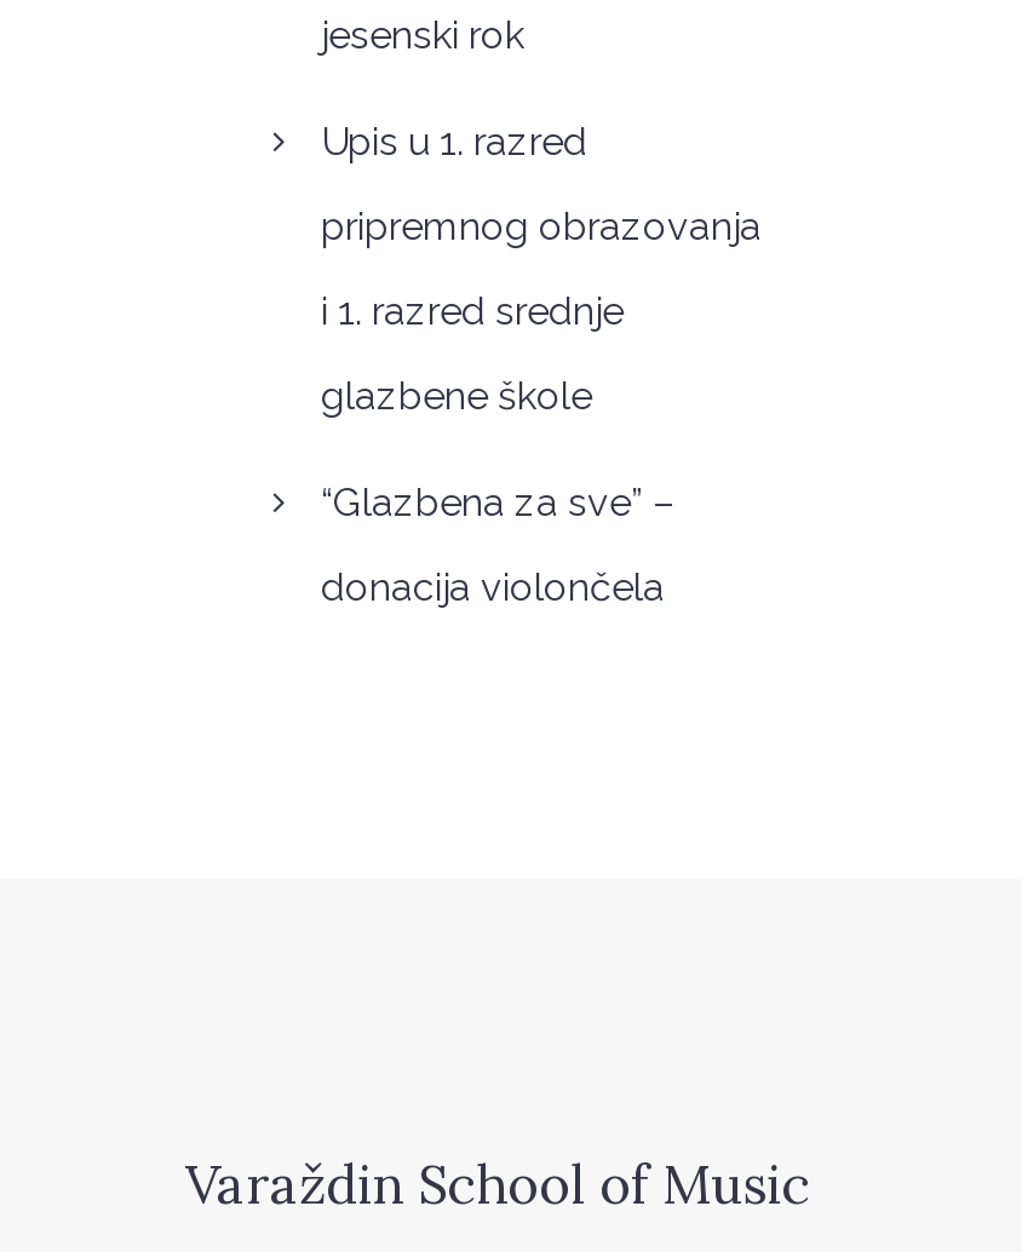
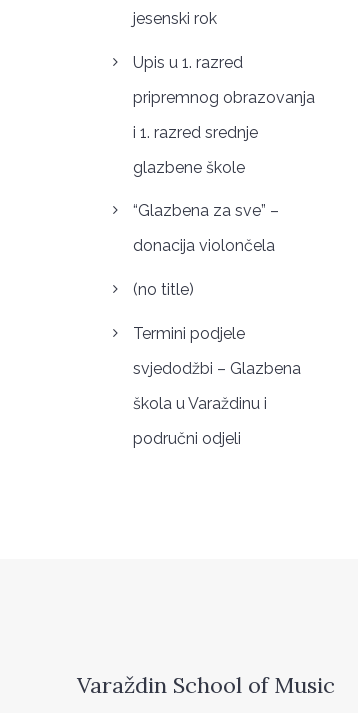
+ (no title)
+ Termini podjele
+ svjedodžbi – Glazbena
+ škola u Varaždinu i
+ područni odjeli
